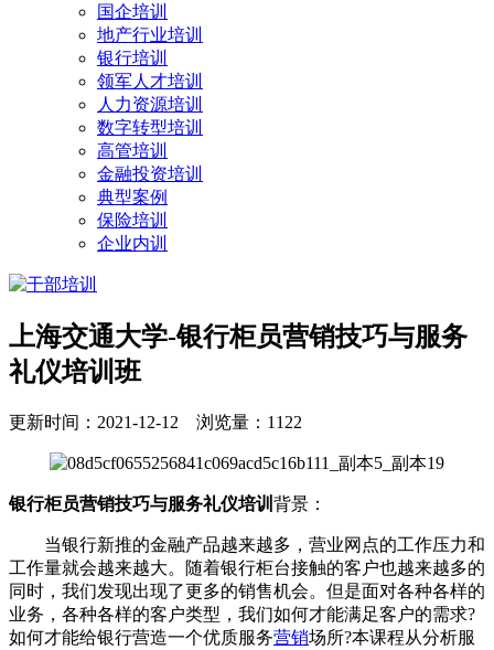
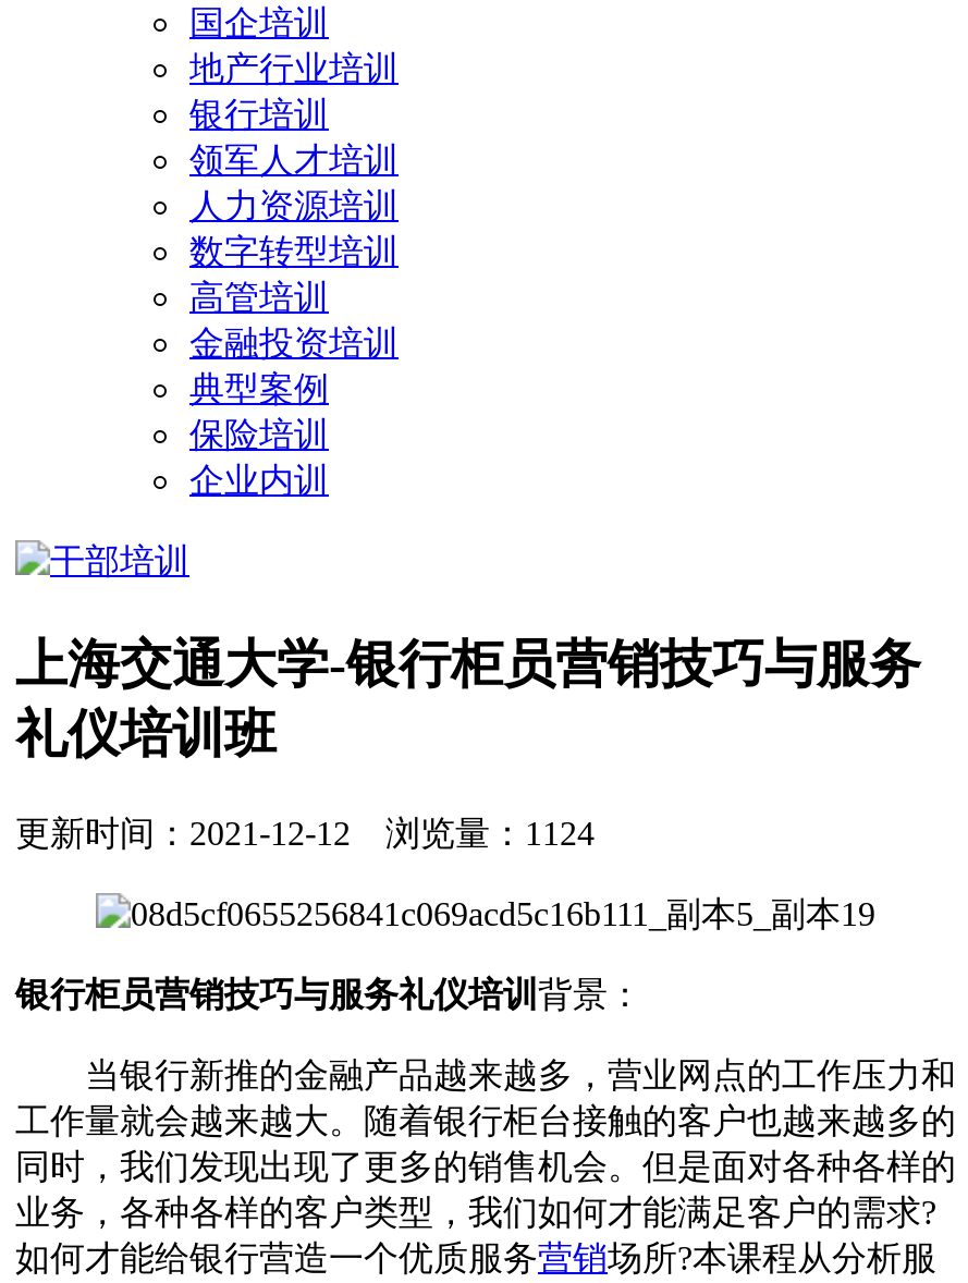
- 更新时间：2021-12-12 浏览量：1122
+ 更新时间：2021-12-12 浏览量：1124
